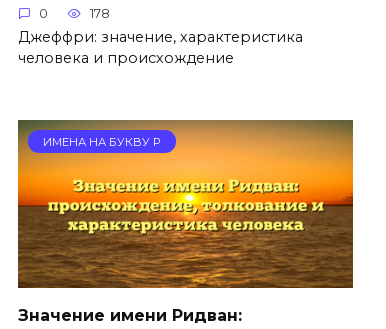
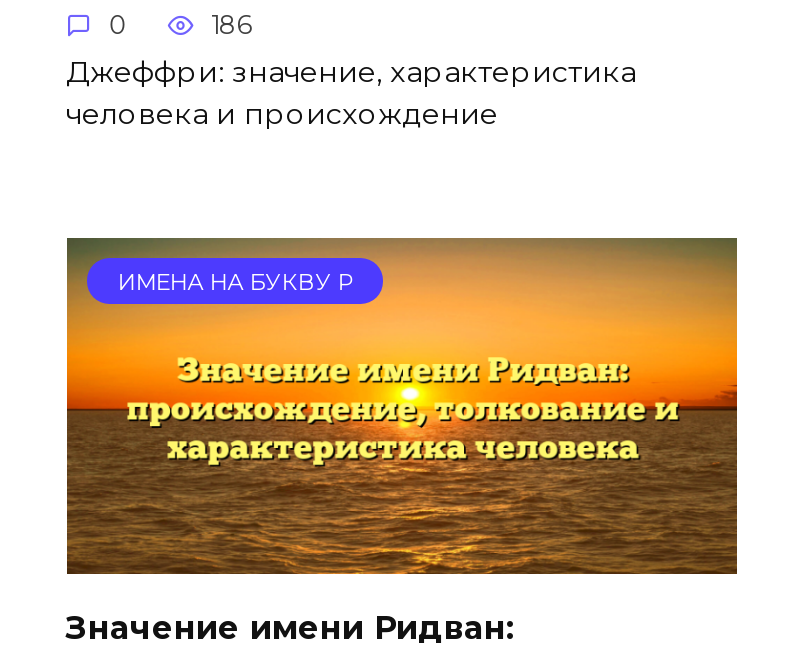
- 178
+ 186
